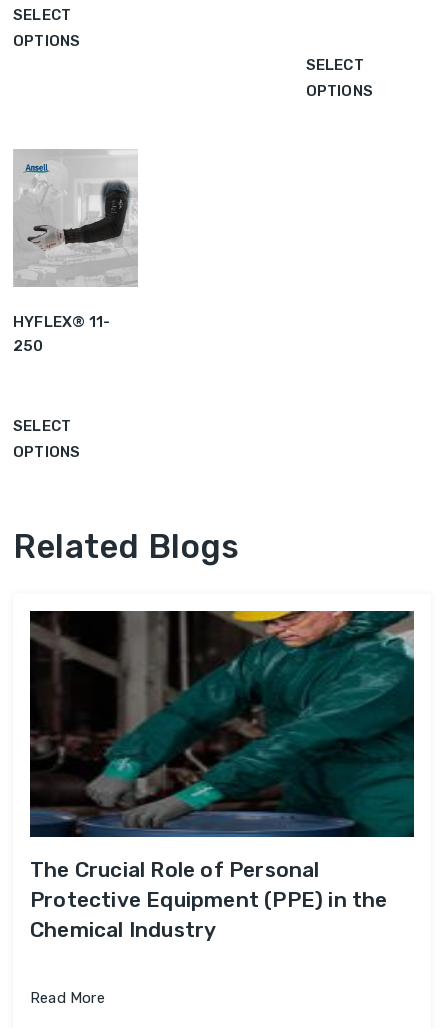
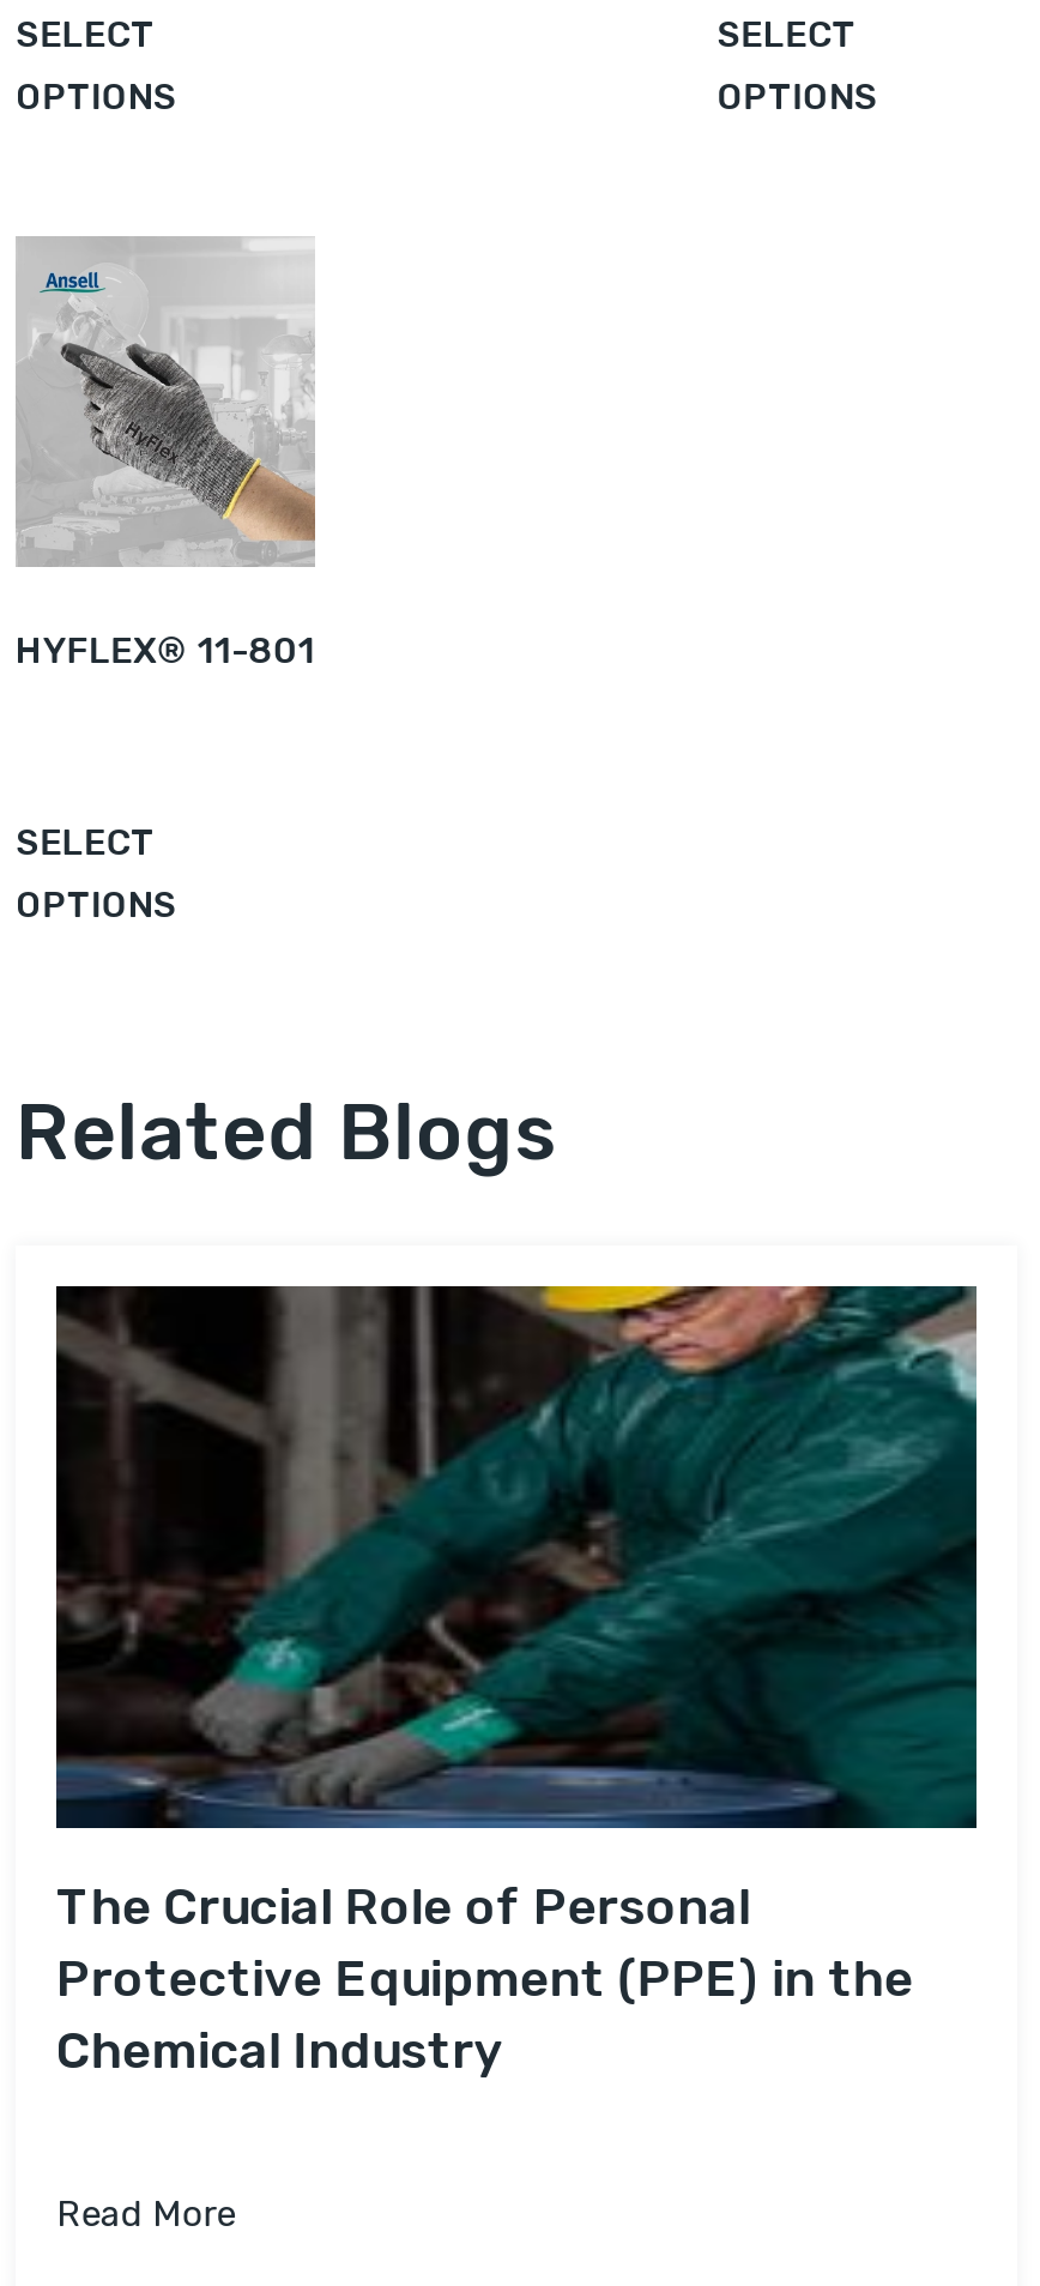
- [image]
- HYFLEX® 11-
- 250
+ [image]
+ HYFLEX® 11-801
